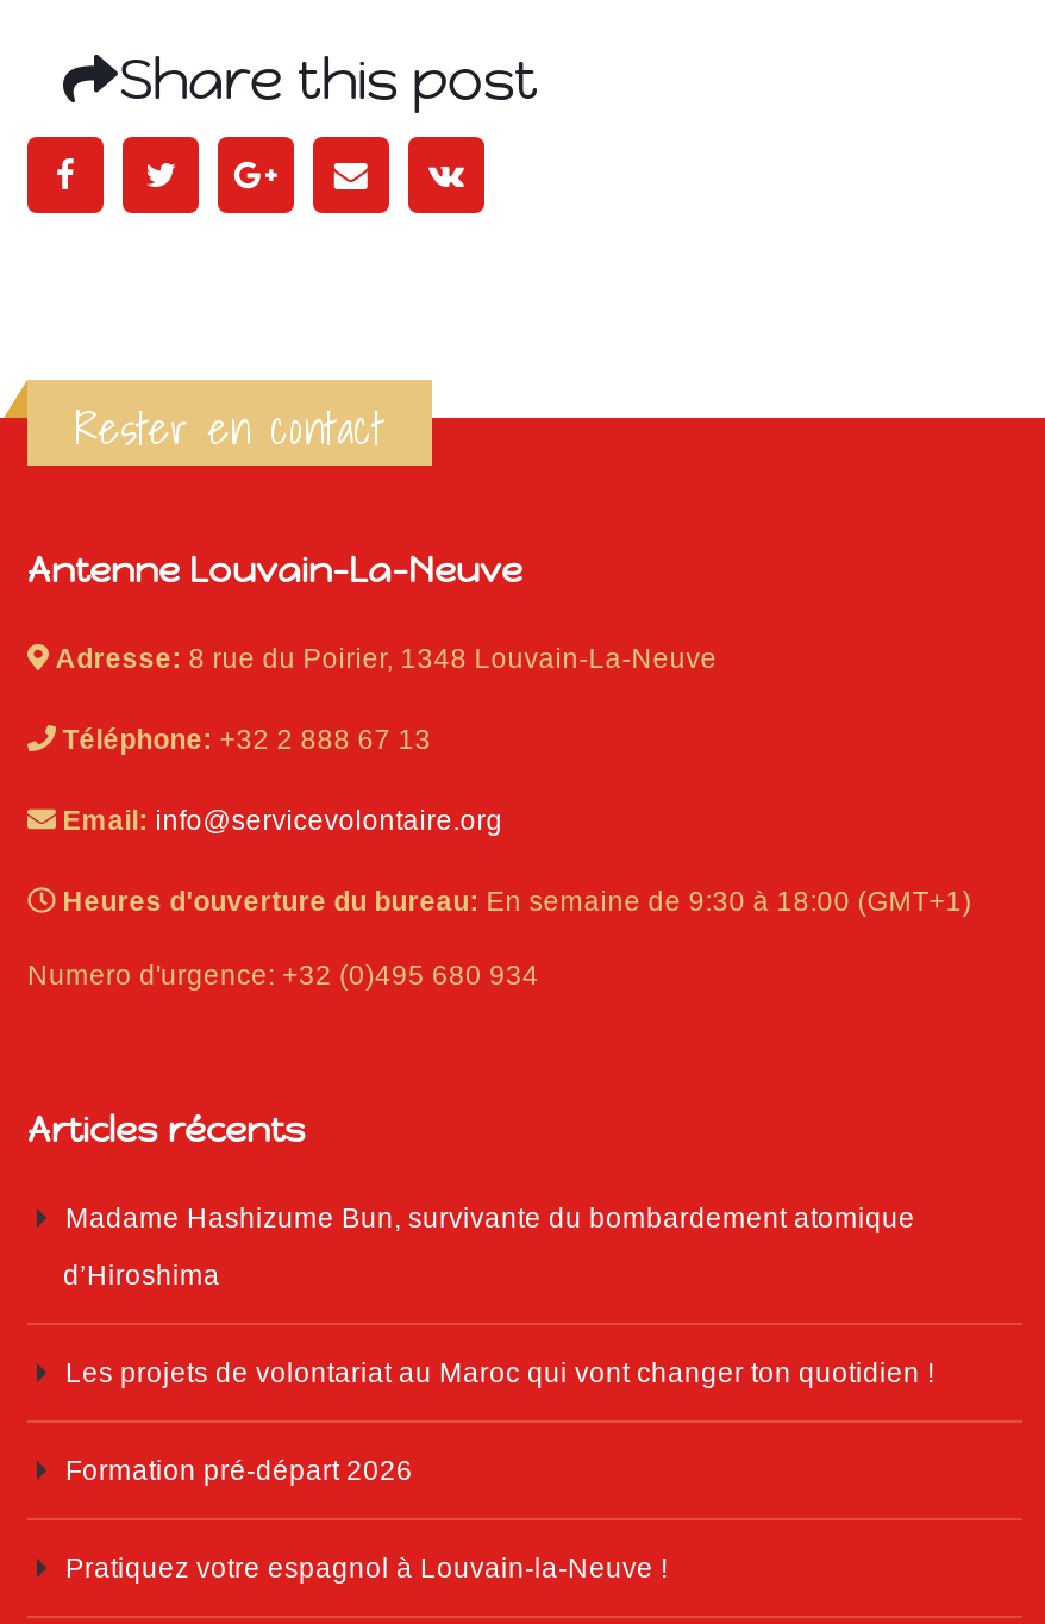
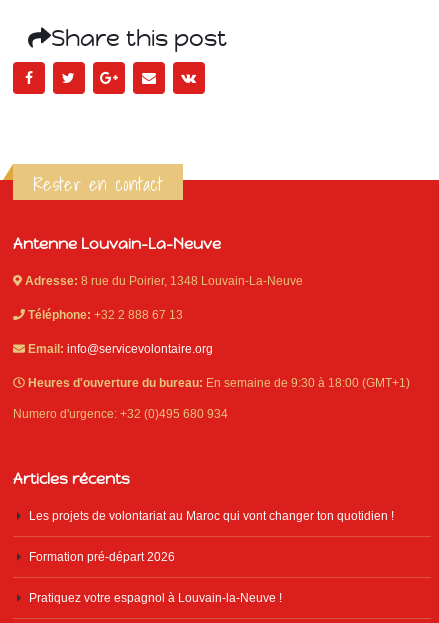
- Madame Hashizume Bun, survivante du bombardement atomique
- d’Hiroshima
